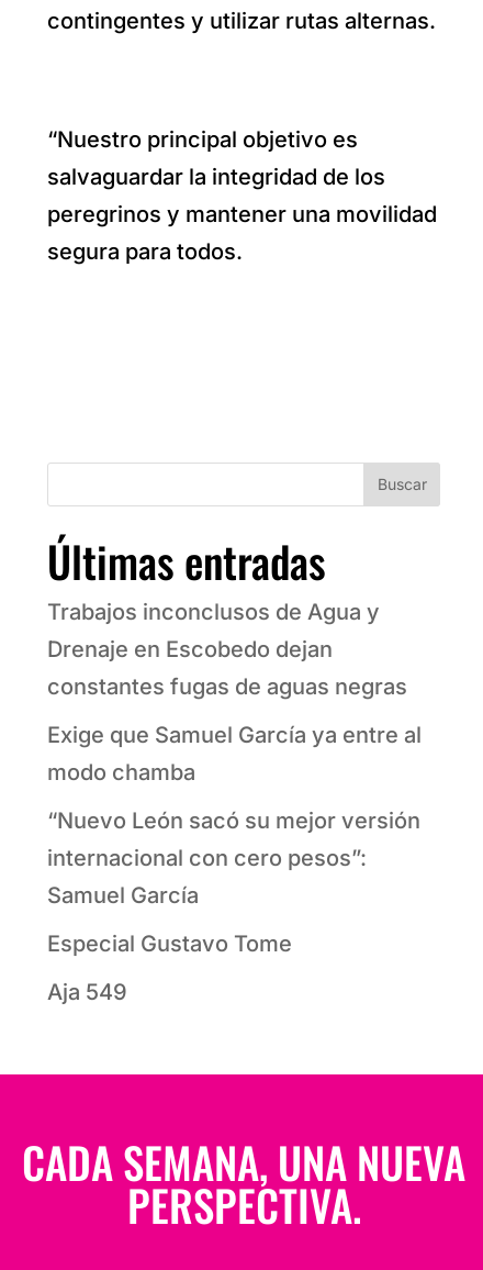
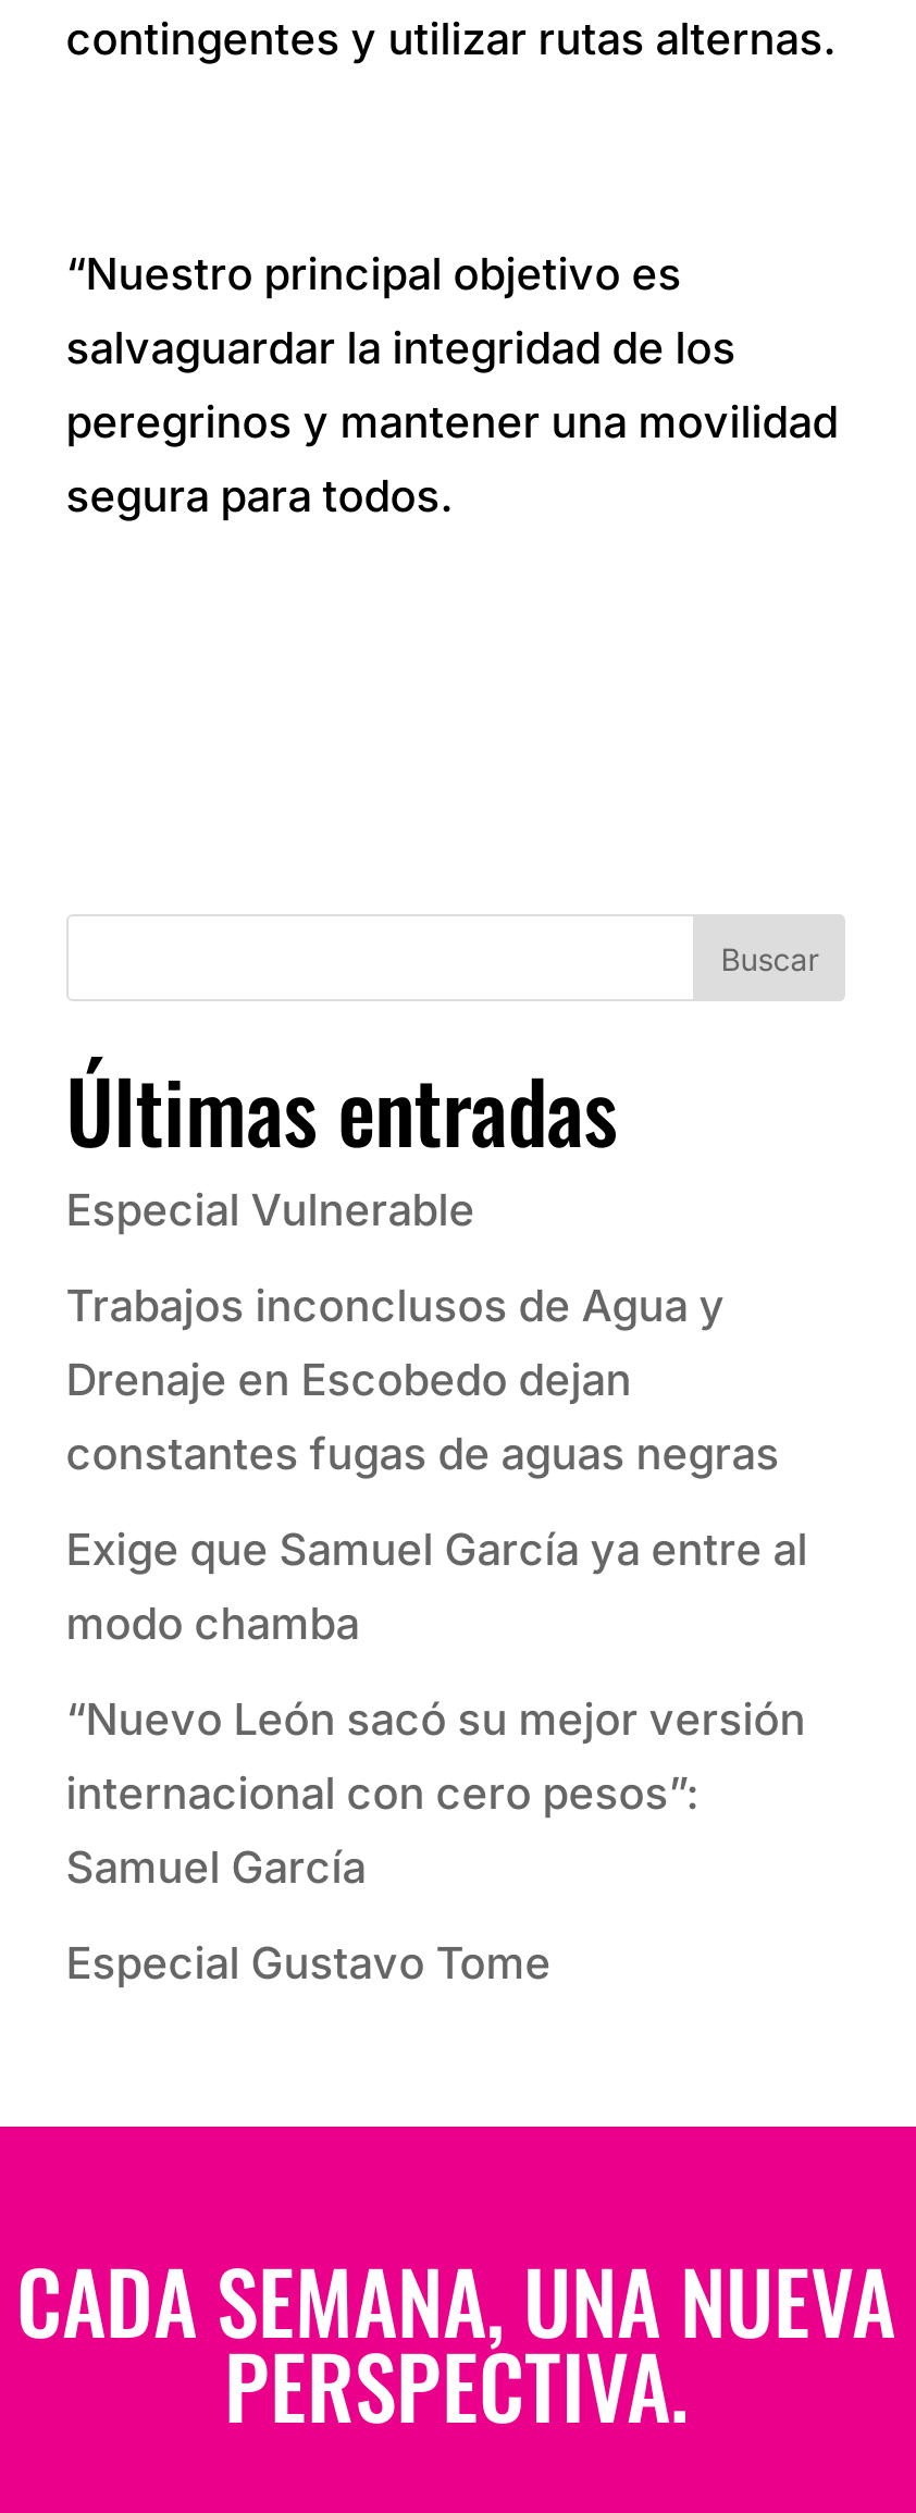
+ Especial Vulnerable

moved down: Trabajos inconclusos de Agua y | Drenaje en Escobedo dejan | constantes fugas de aguas negras | ... | Samuel García | Especial Gustavo Tome

- Aja 549
